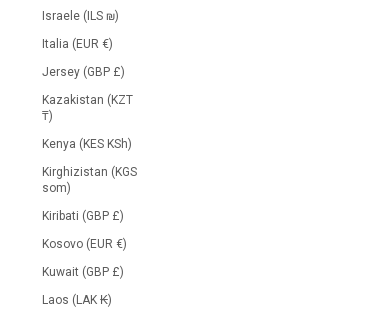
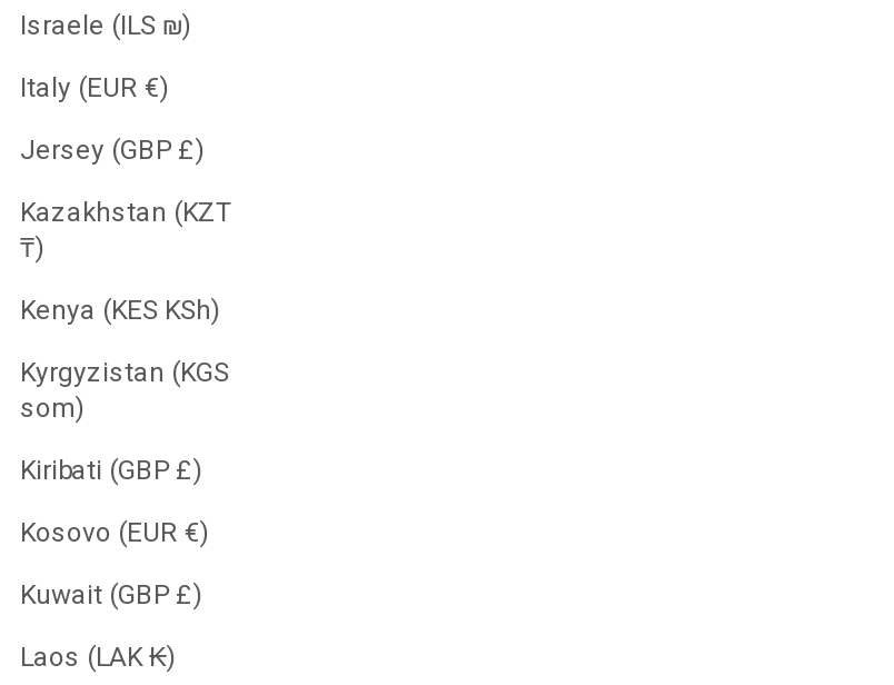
- Italia (EUR €)
+ Italy (EUR €)

- Kazakistan (KZT
+ Kazakhstan (KZT

- Kirghizistan (KGS
+ Kyrgyzistan (KGS
